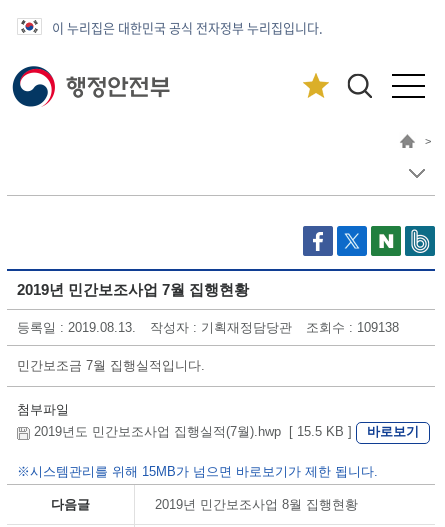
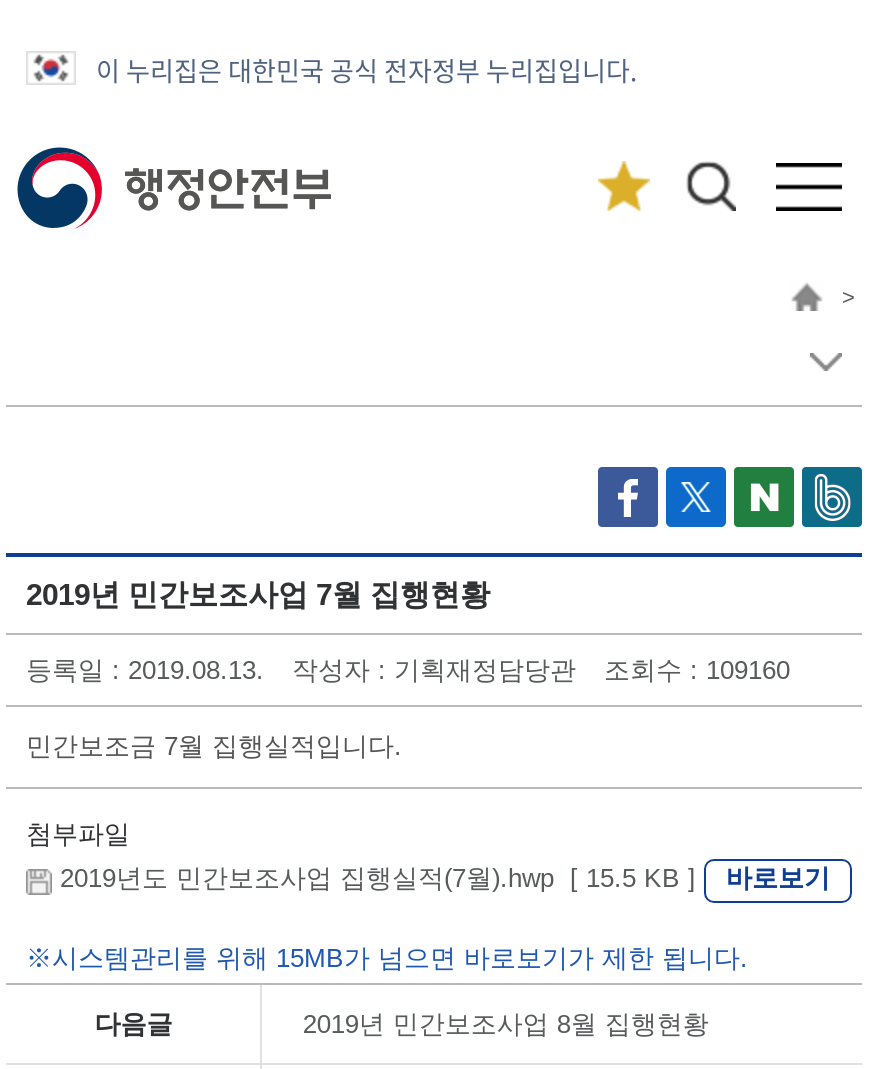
- 등록일 : 2019.08.13. 작성자 : 기획재정담당관 조회수 : 109138
+ 등록일 : 2019.08.13. 작성자 : 기획재정담당관 조회수 : 109160
